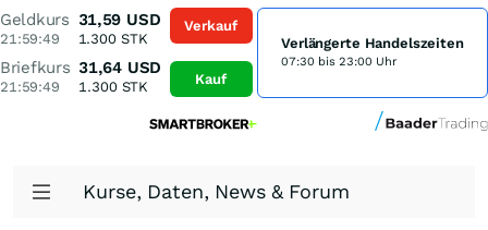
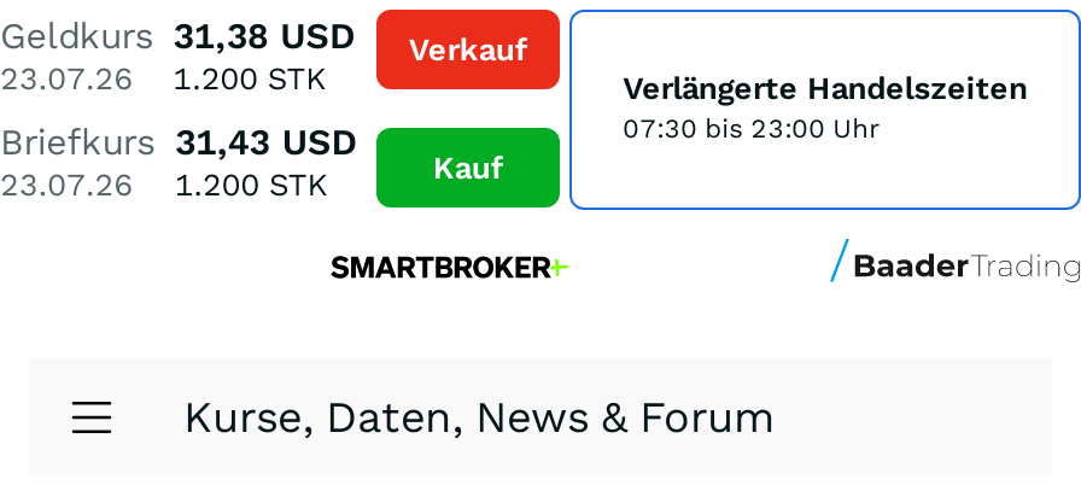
- Geldkurs 31,59 USD Verkauf
+ Geldkurs 31,38 USD Verkauf

- 21:59:49
+ 23.07.26

- 1.300 STK
+ 1.200 STK

- Briefkurs 31,64 USD
+ Briefkurs 31,43 USD

- 21:59:49
+ 23.07.26

- 1.300 STK
+ 1.200 STK
